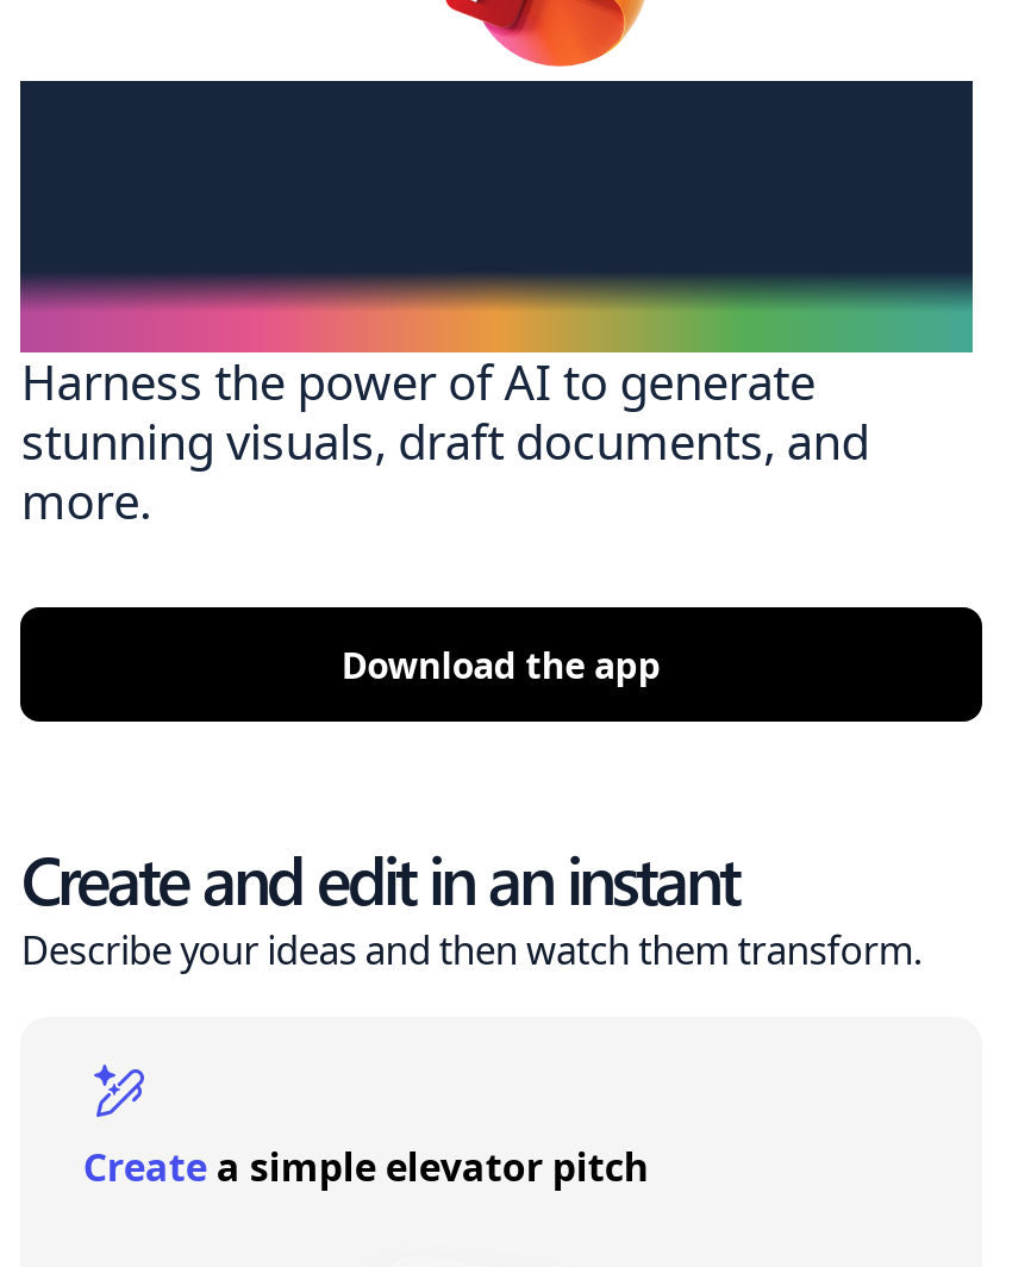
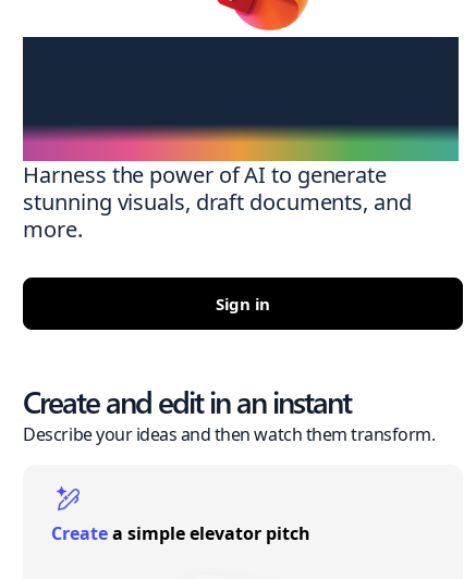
- Download the app
+ Sign in
